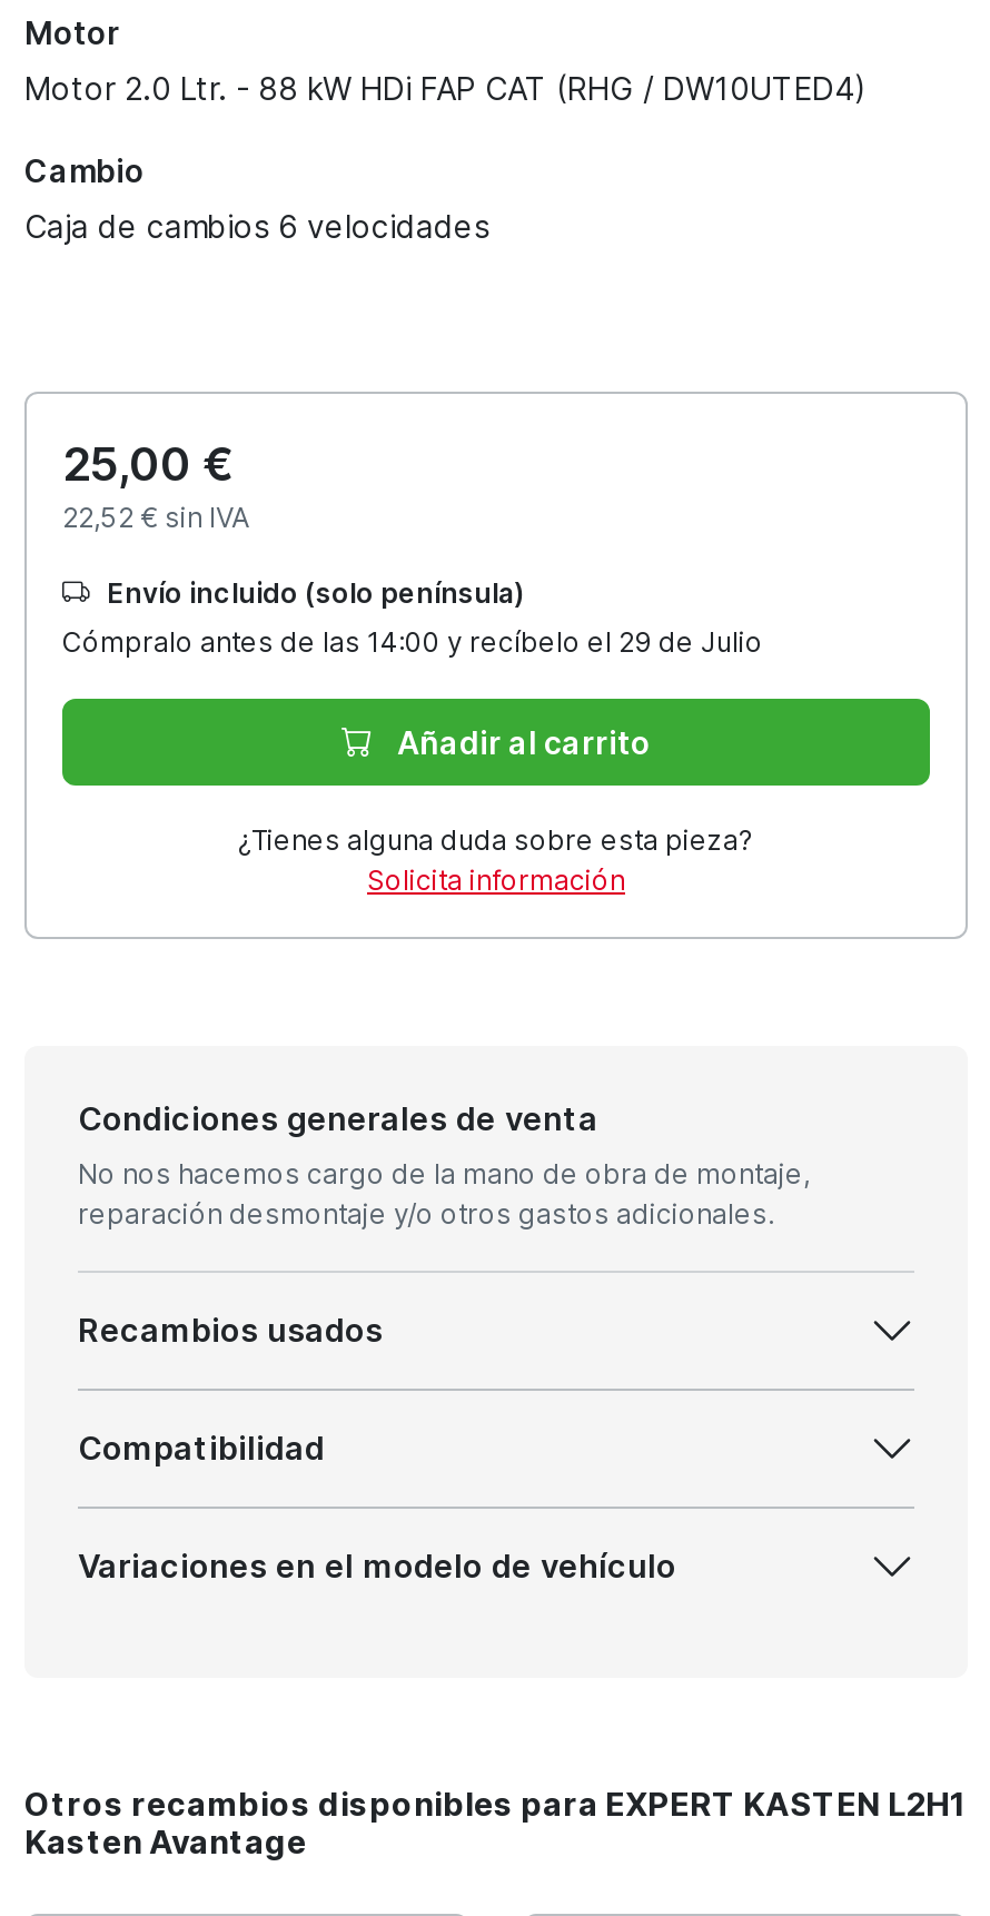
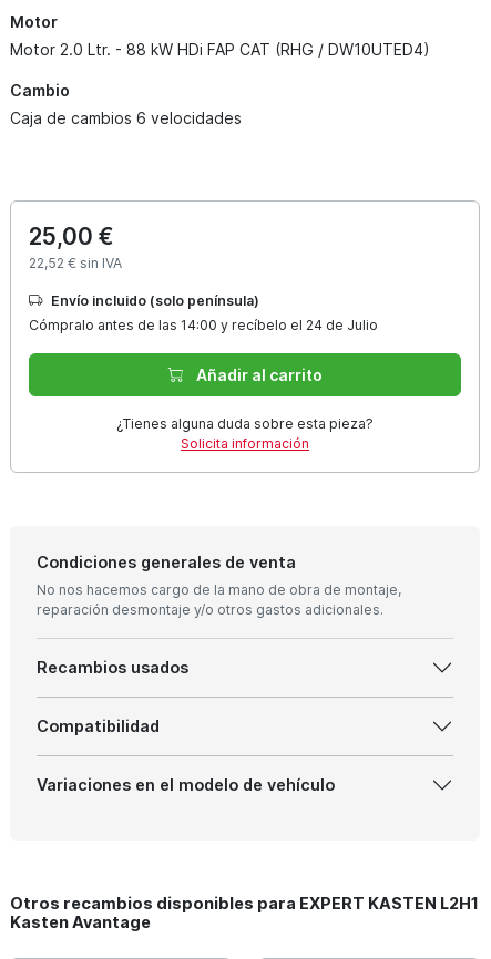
- Cómpralo antes de las 14:00 y recíbelo el 29 de Julio
+ Cómpralo antes de las 14:00 y recíbelo el 24 de Julio
